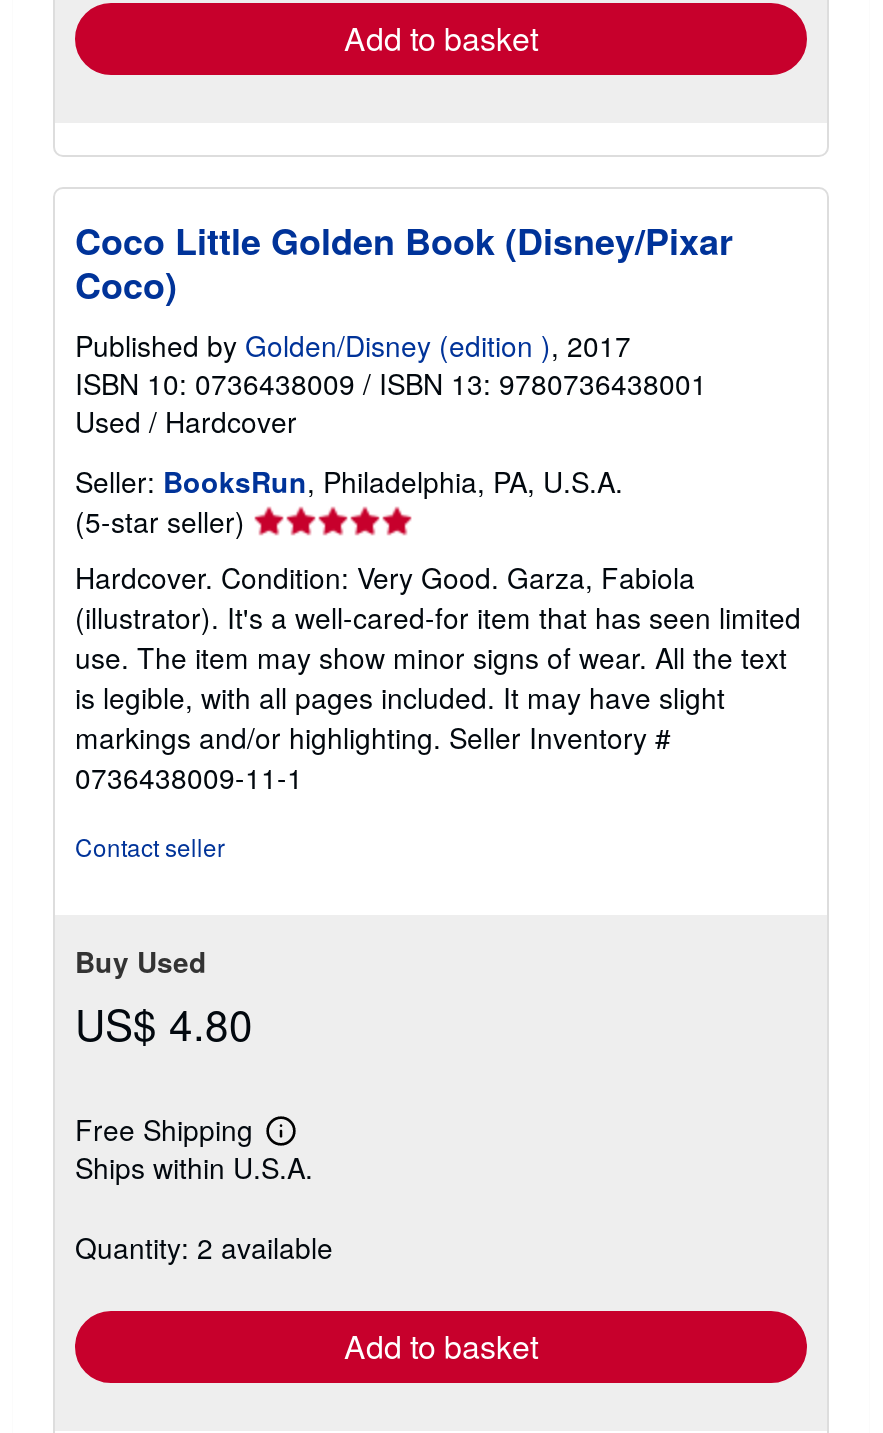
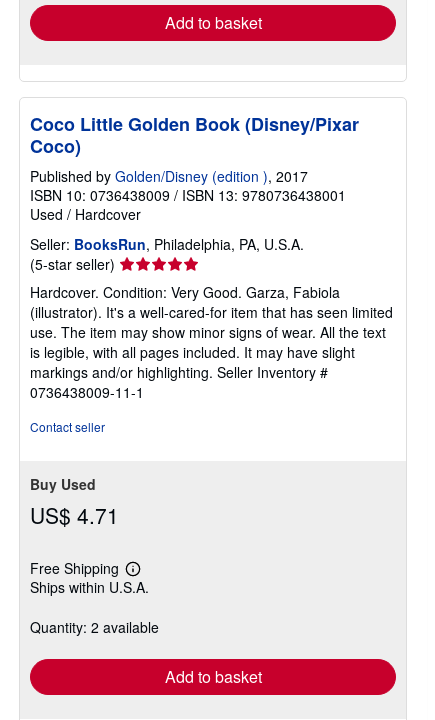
- US$ 4.80
+ US$ 4.71
